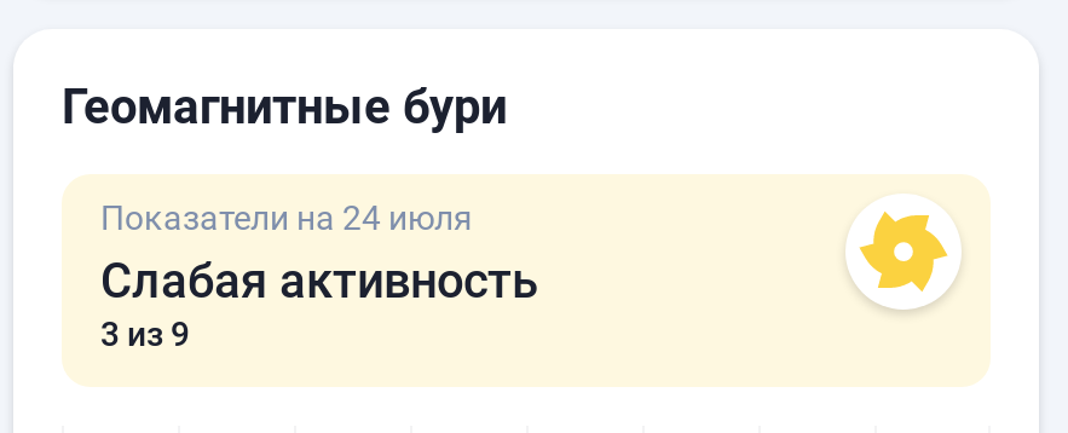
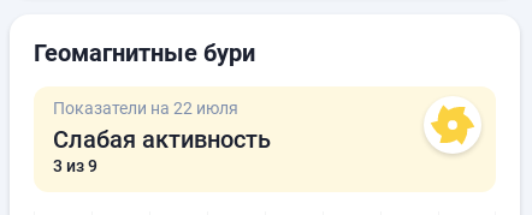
- Показатели на 24 июля
+ Показатели на 22 июля
